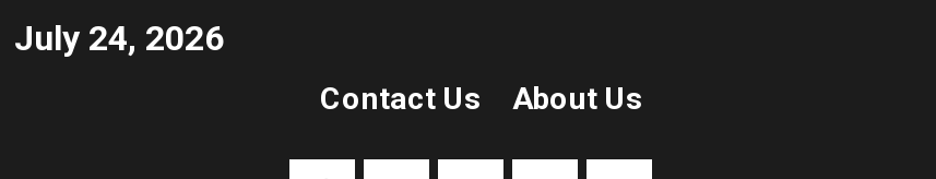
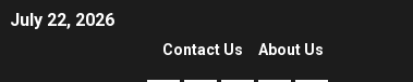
- July 24, 2026
+ July 22, 2026
